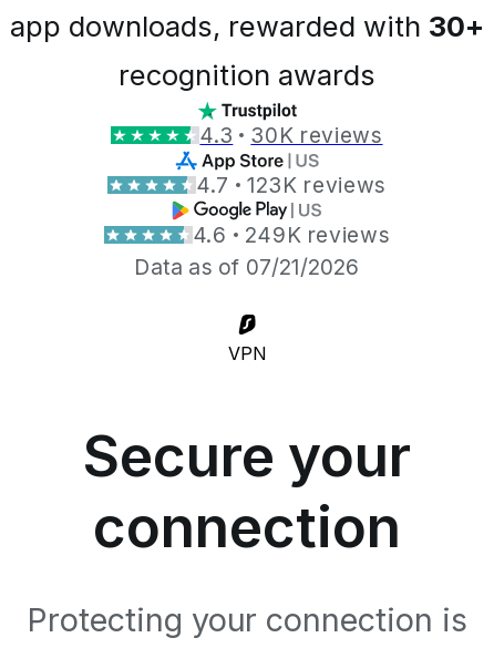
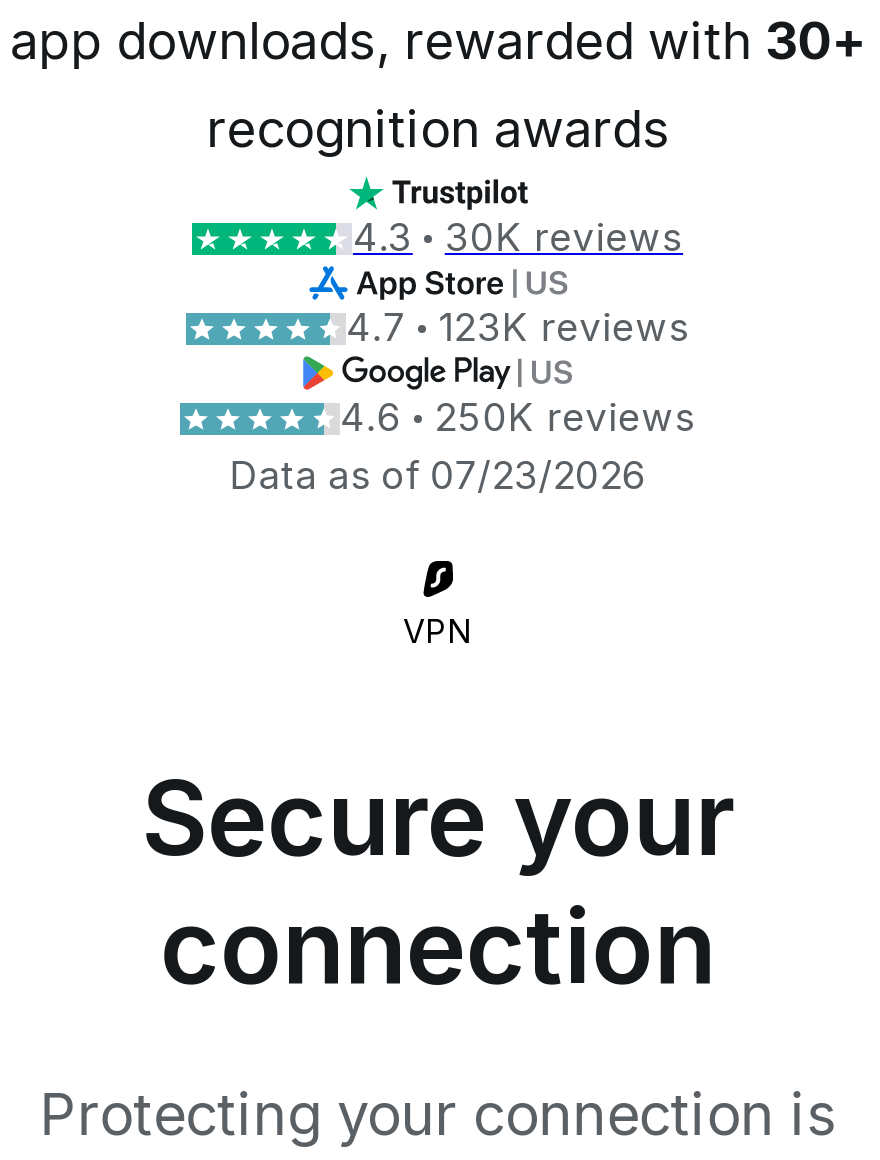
- 4.6 249K reviews
+ 4.6 250K reviews

- Data as of 07/21/2026
+ Data as of 07/23/2026
